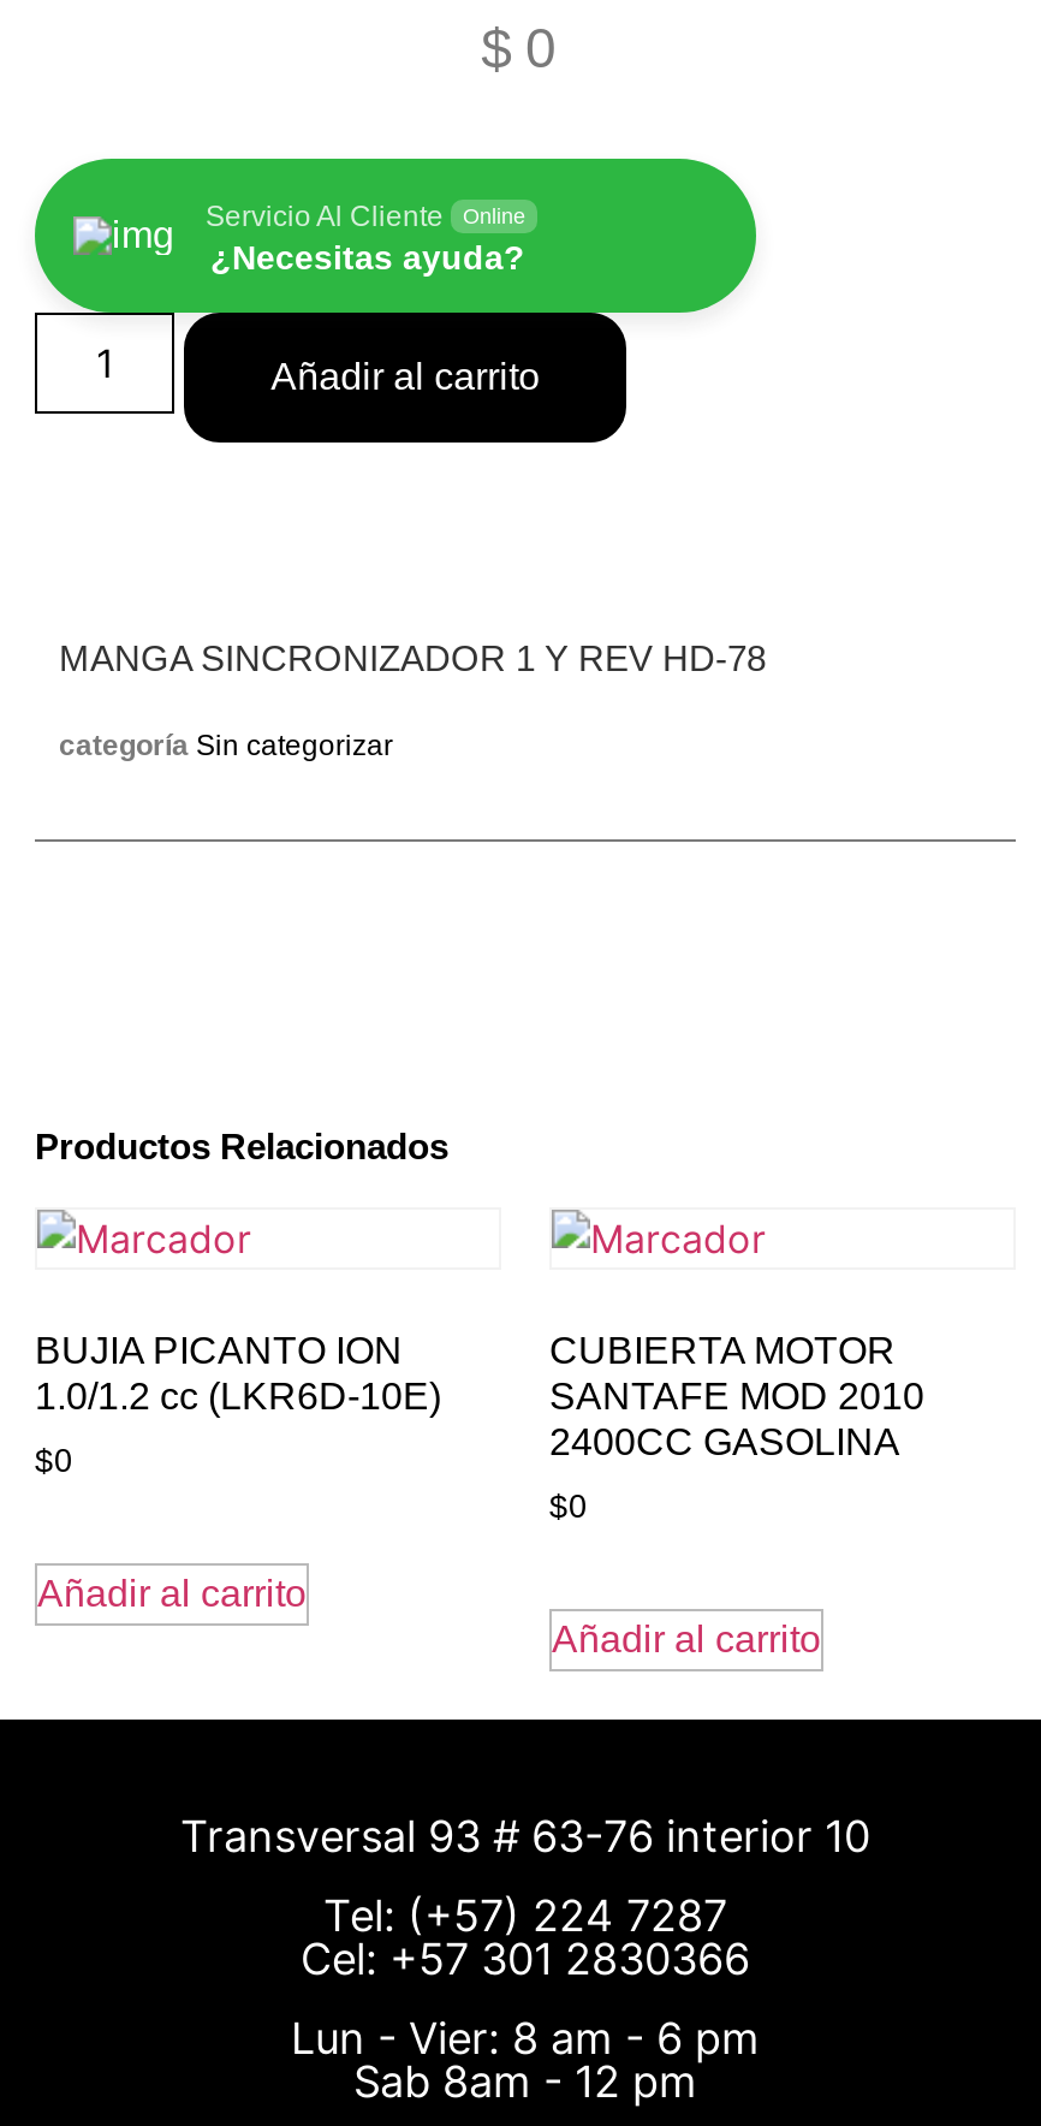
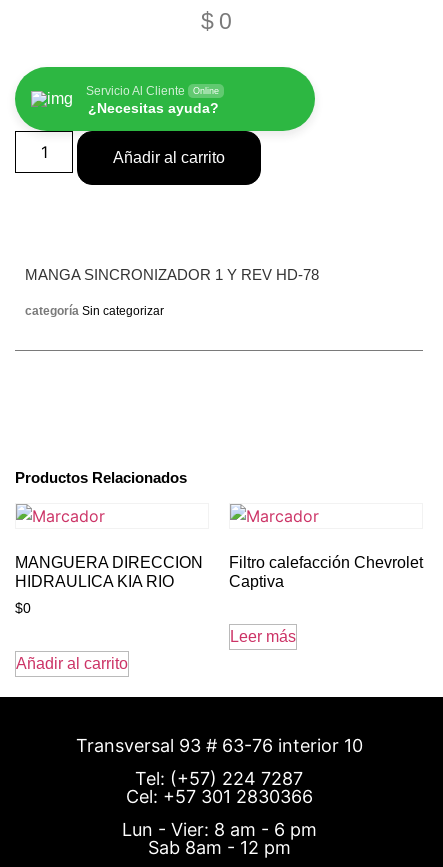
- BUJIA PICANTO ION
- 1.0/1.2 cc (LKR6D-10E)
+ MANGUERA DIRECCION
+ HIDRAULICA KIA RIO

- CUBIERTA MOTOR
- SANTAFE MOD 2010
- 2400CC GASOLINA
- $0
- Añadir al carrito
+ Filtro calefacción Chevrolet
+ Captiva
+ Leer más
